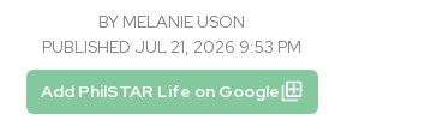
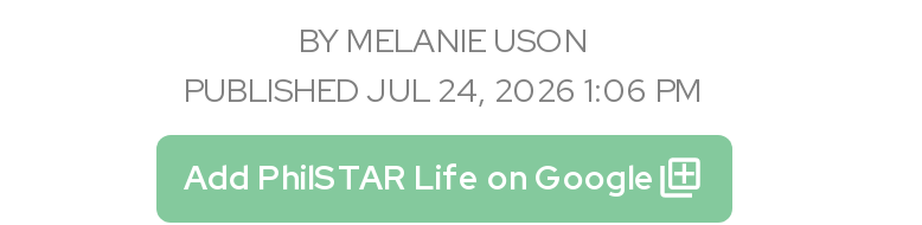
- PUBLISHED JUL 21, 2026 9:53 PM
+ PUBLISHED JUL 24, 2026 1:06 PM
